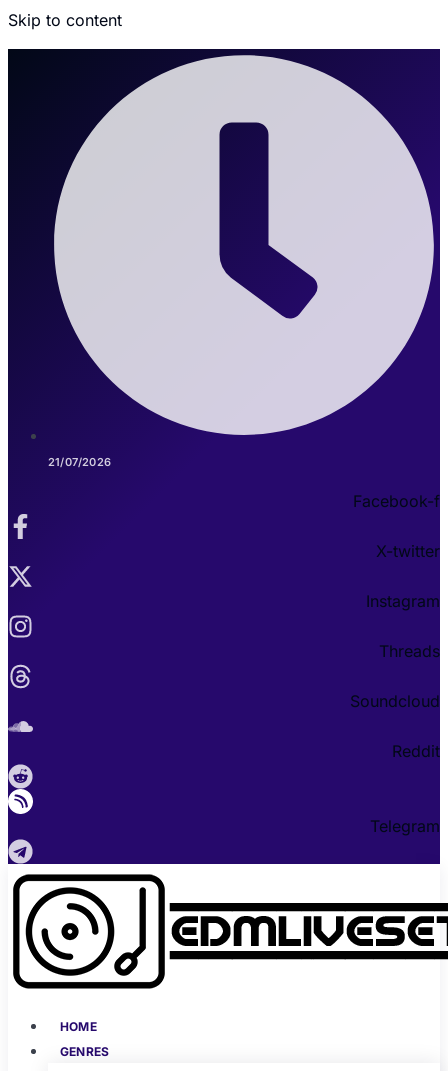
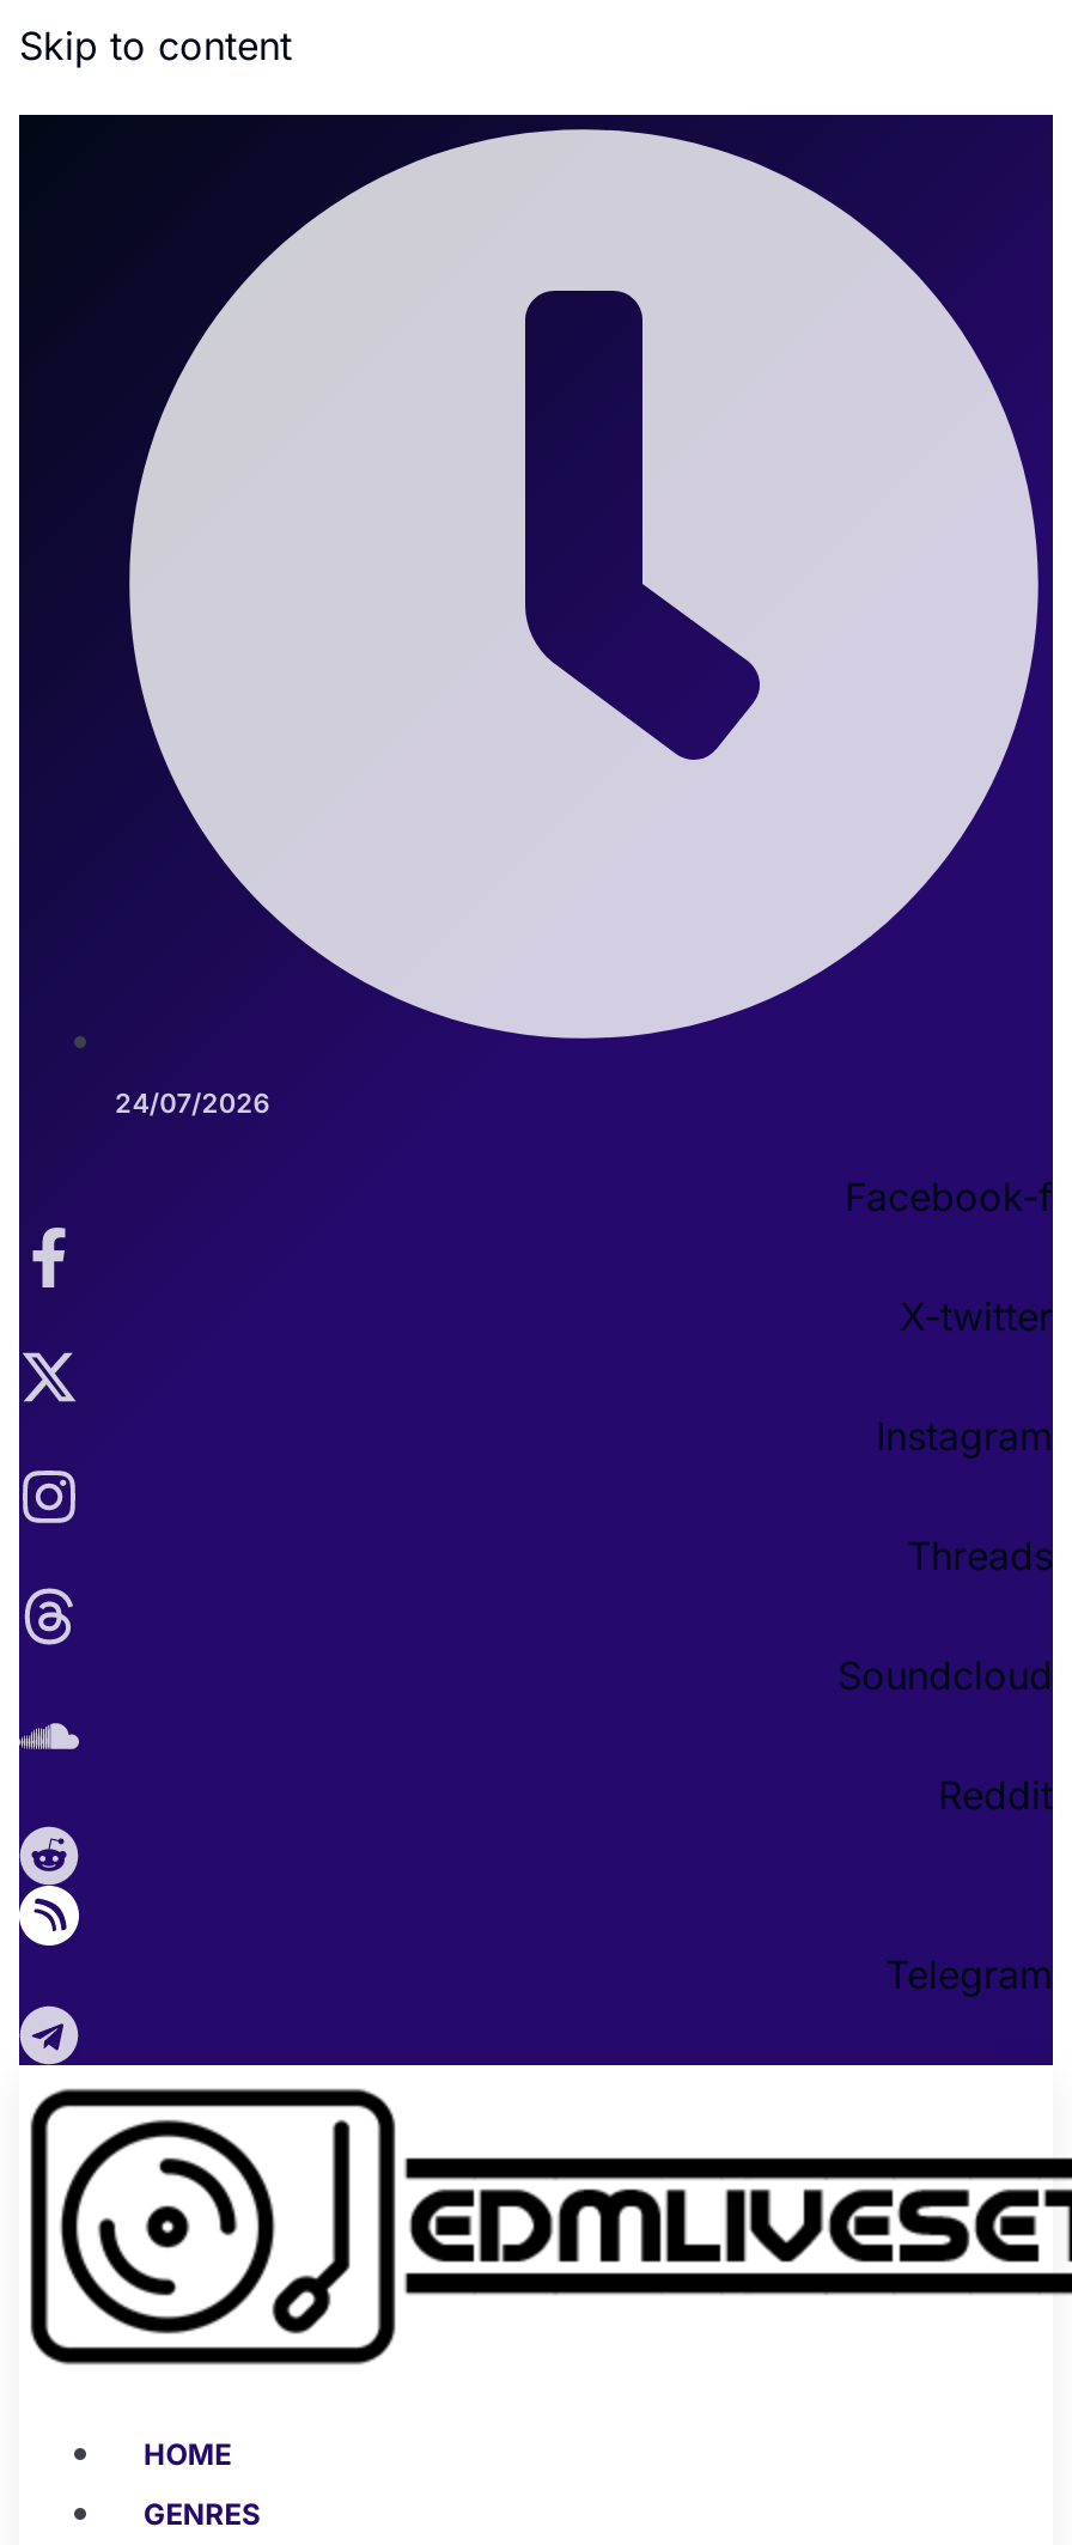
- 21/07/2026
+ 24/07/2026
